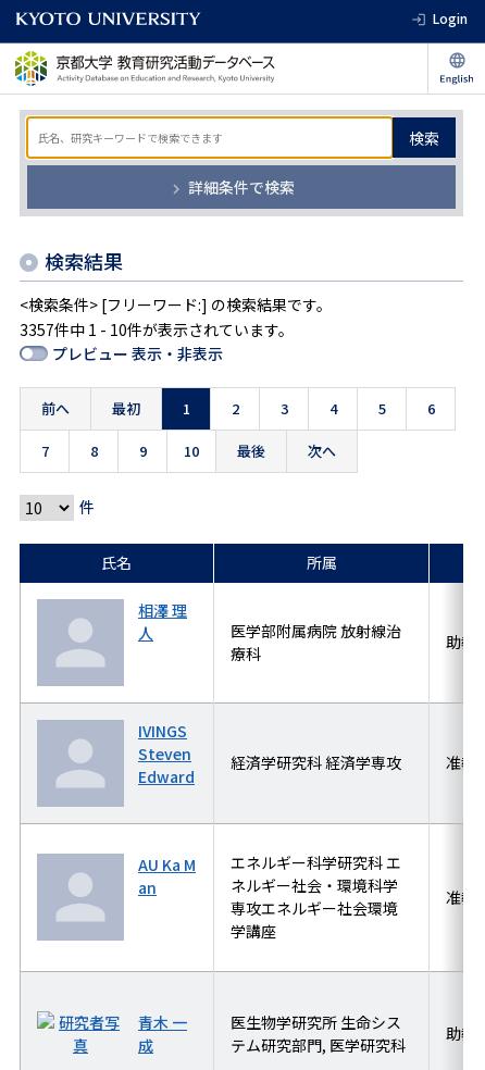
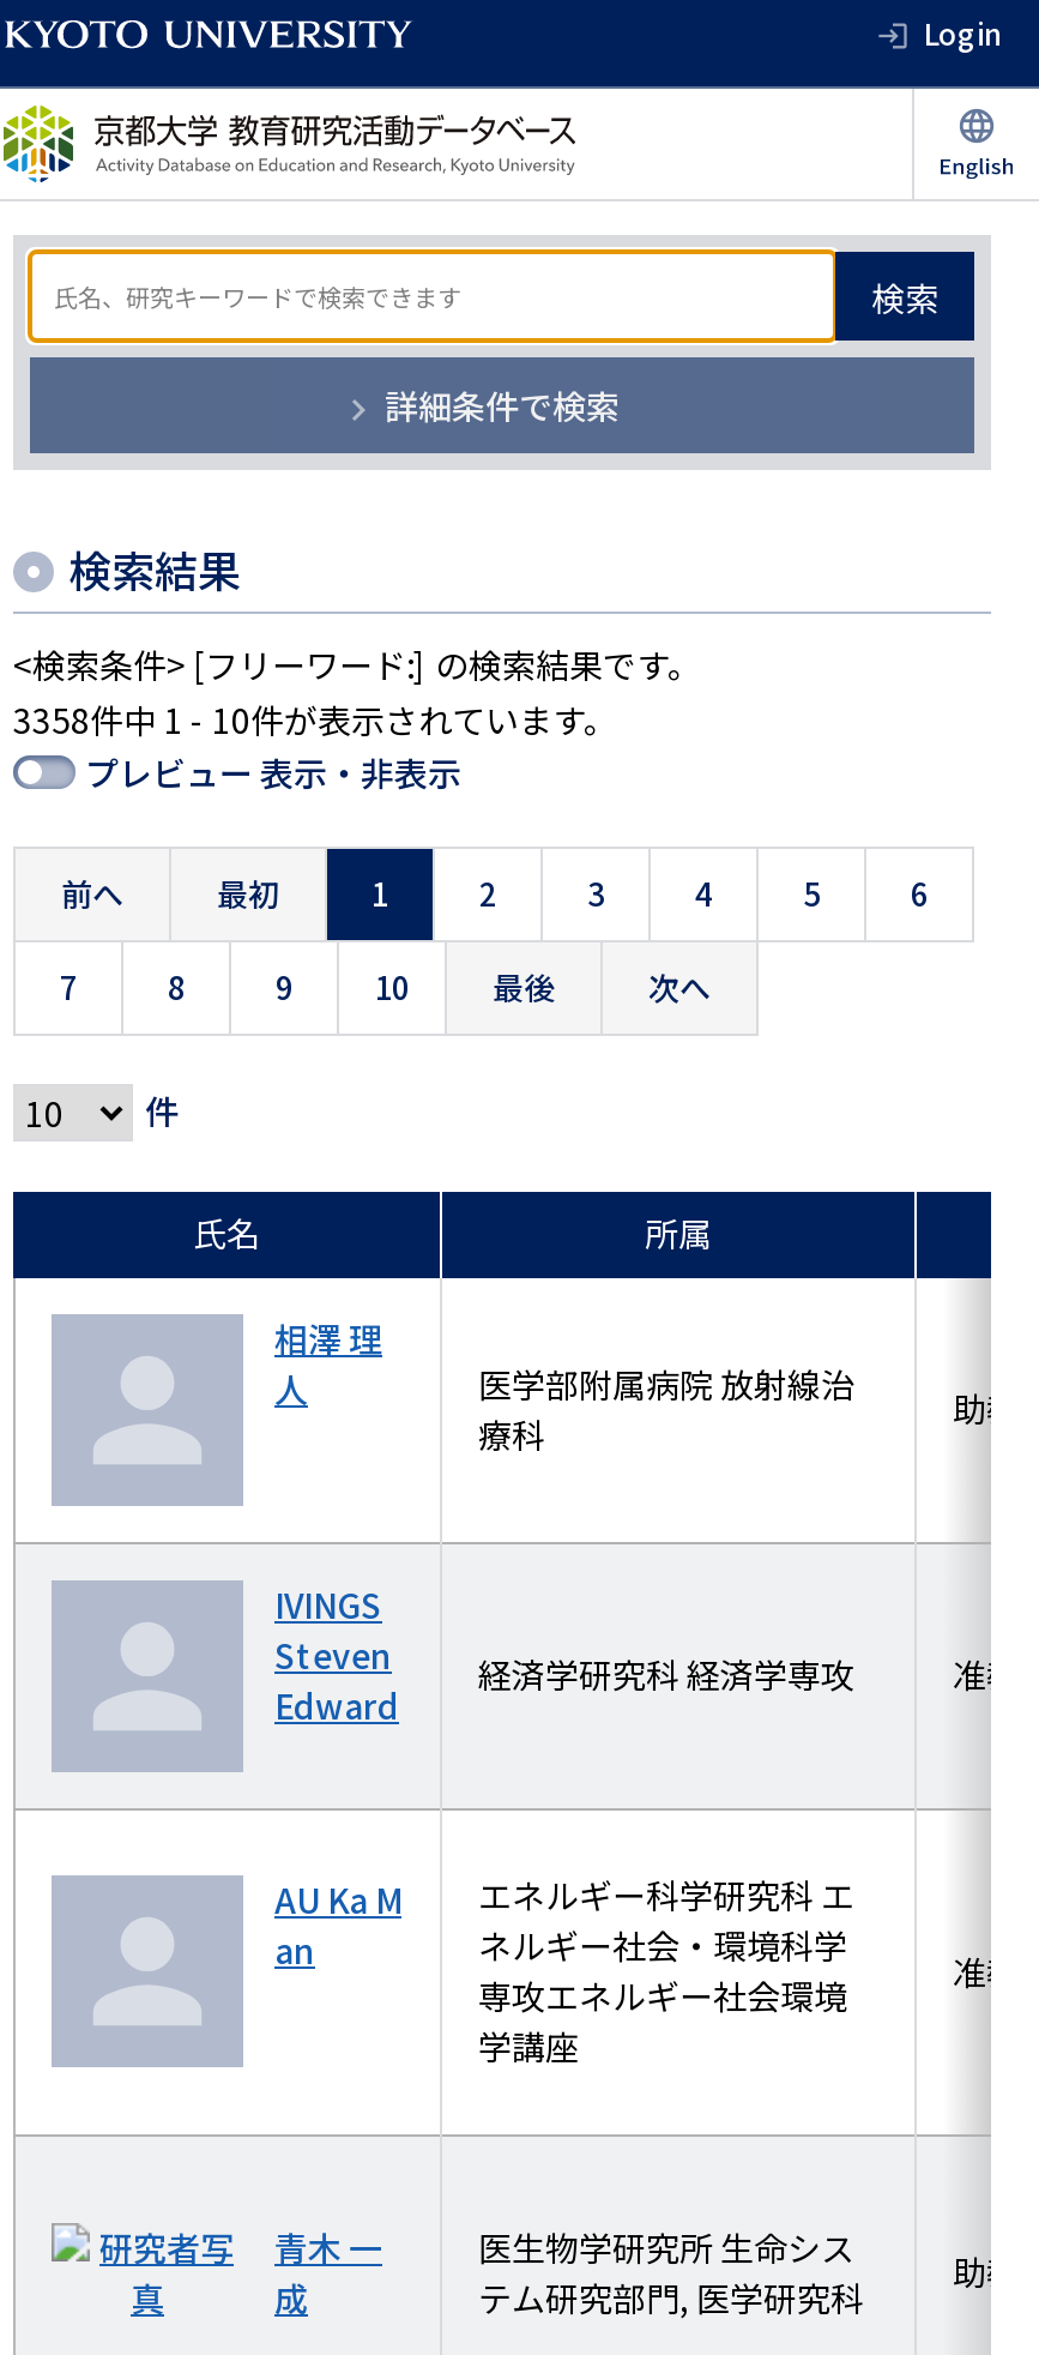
- 3357件中 1 - 10件が表示されています。
+ 3358件中 1 - 10件が表示されています。
